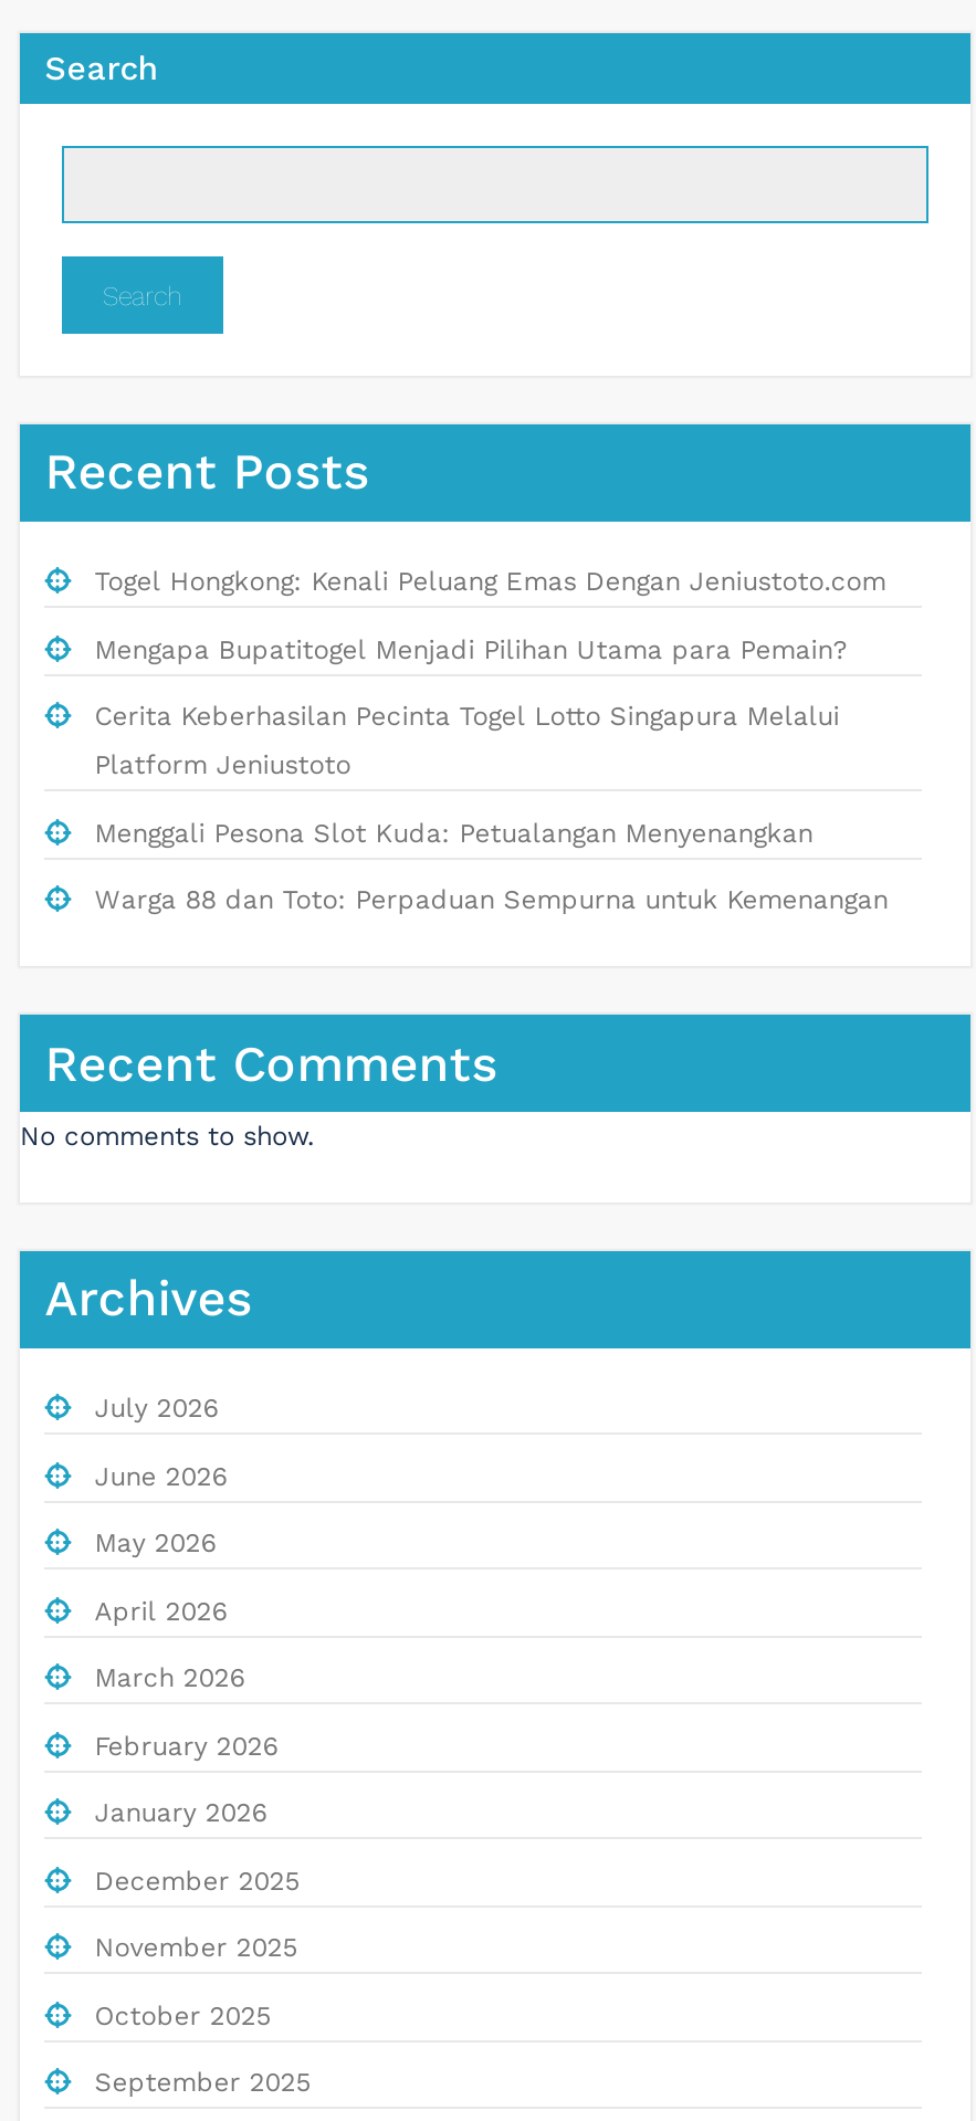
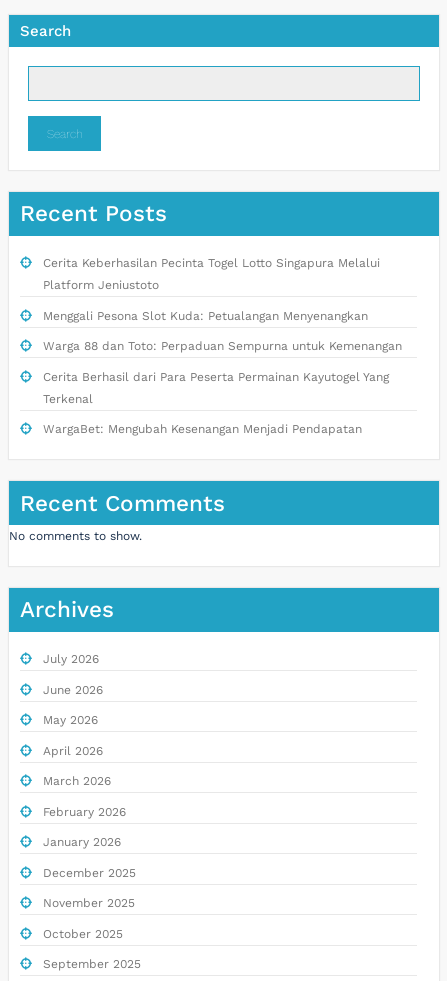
- Togel Hongkong: Kenali Peluang Emas Dengan Jeniustoto.com
- Mengapa Bupatitogel Menjadi Pilihan Utama para Pemain?

moved up: Cerita Keberhasilan Pecinta Togel Lotto Singapura Melalui | Platform Jeniustoto | Menggali Pesona Slot Kuda: Petualangan Menyenangkan | Warga 88 dan Toto: Perpaduan Sempurna untuk Kemenangan

+ Cerita Berhasil dari Para Peserta Permainan Kayutogel Yang
+ Terkenal
+ WargaBet: Mengubah Kesenangan Menjadi Pendapatan
